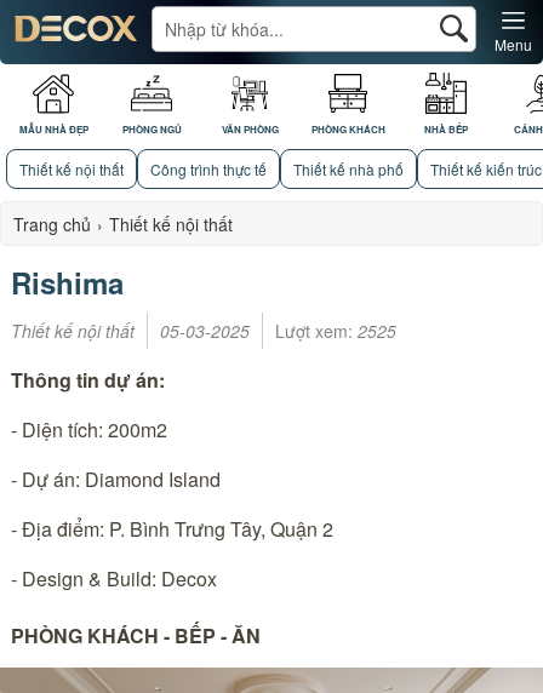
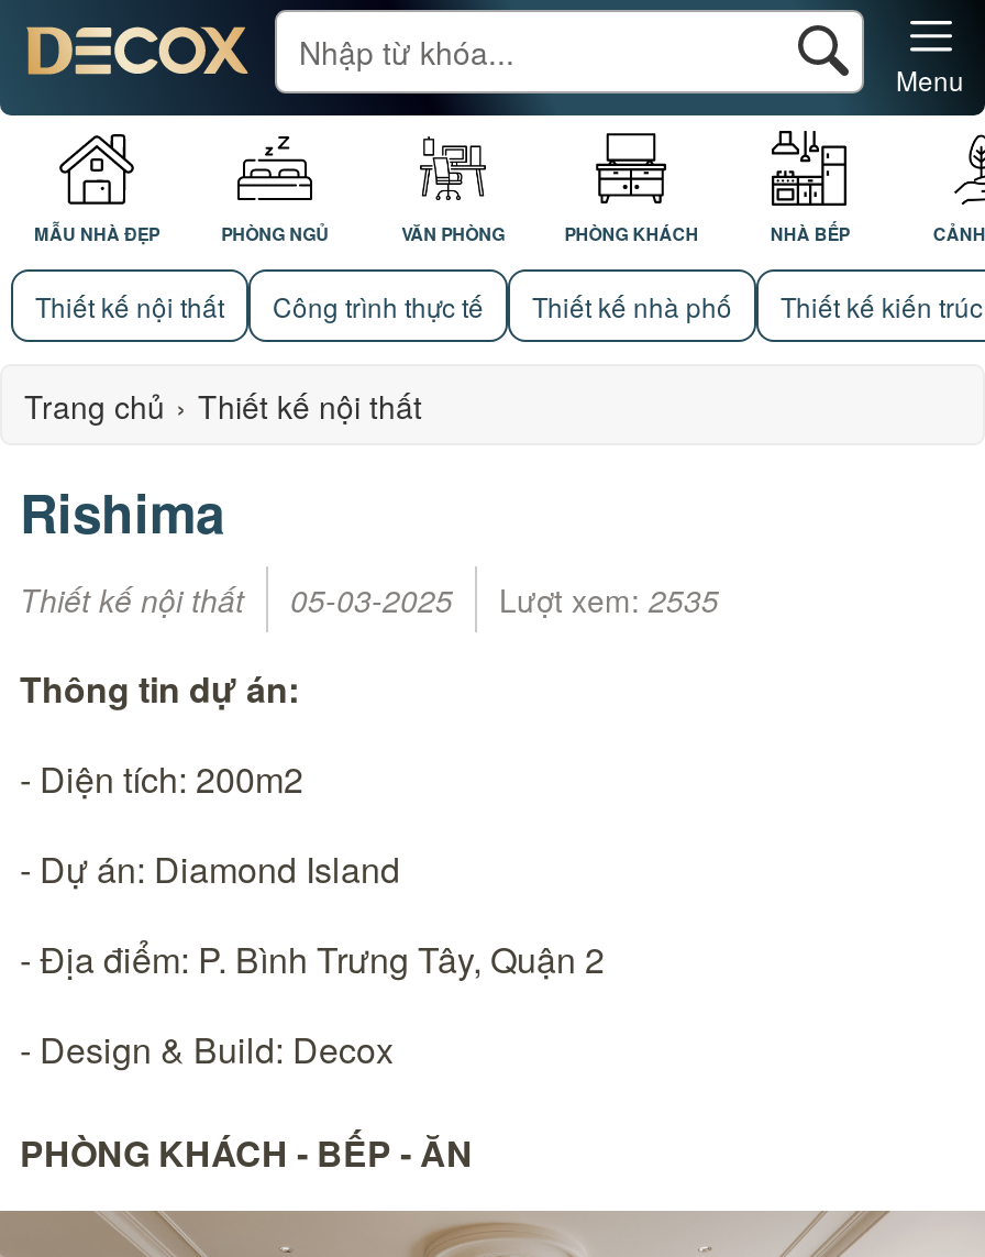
- Thiết kế nội thất 05-03-2025 Lượt xem: 2525
+ Thiết kế nội thất 05-03-2025 Lượt xem: 2535
